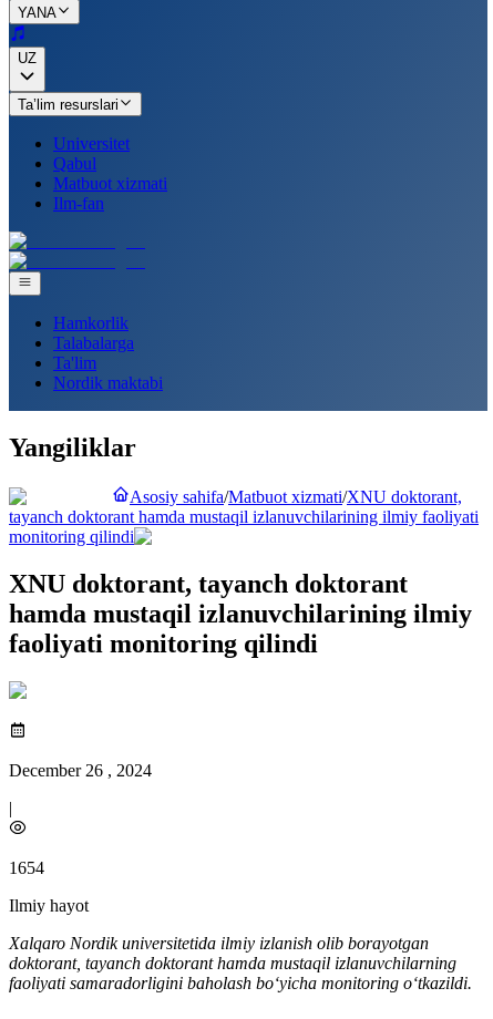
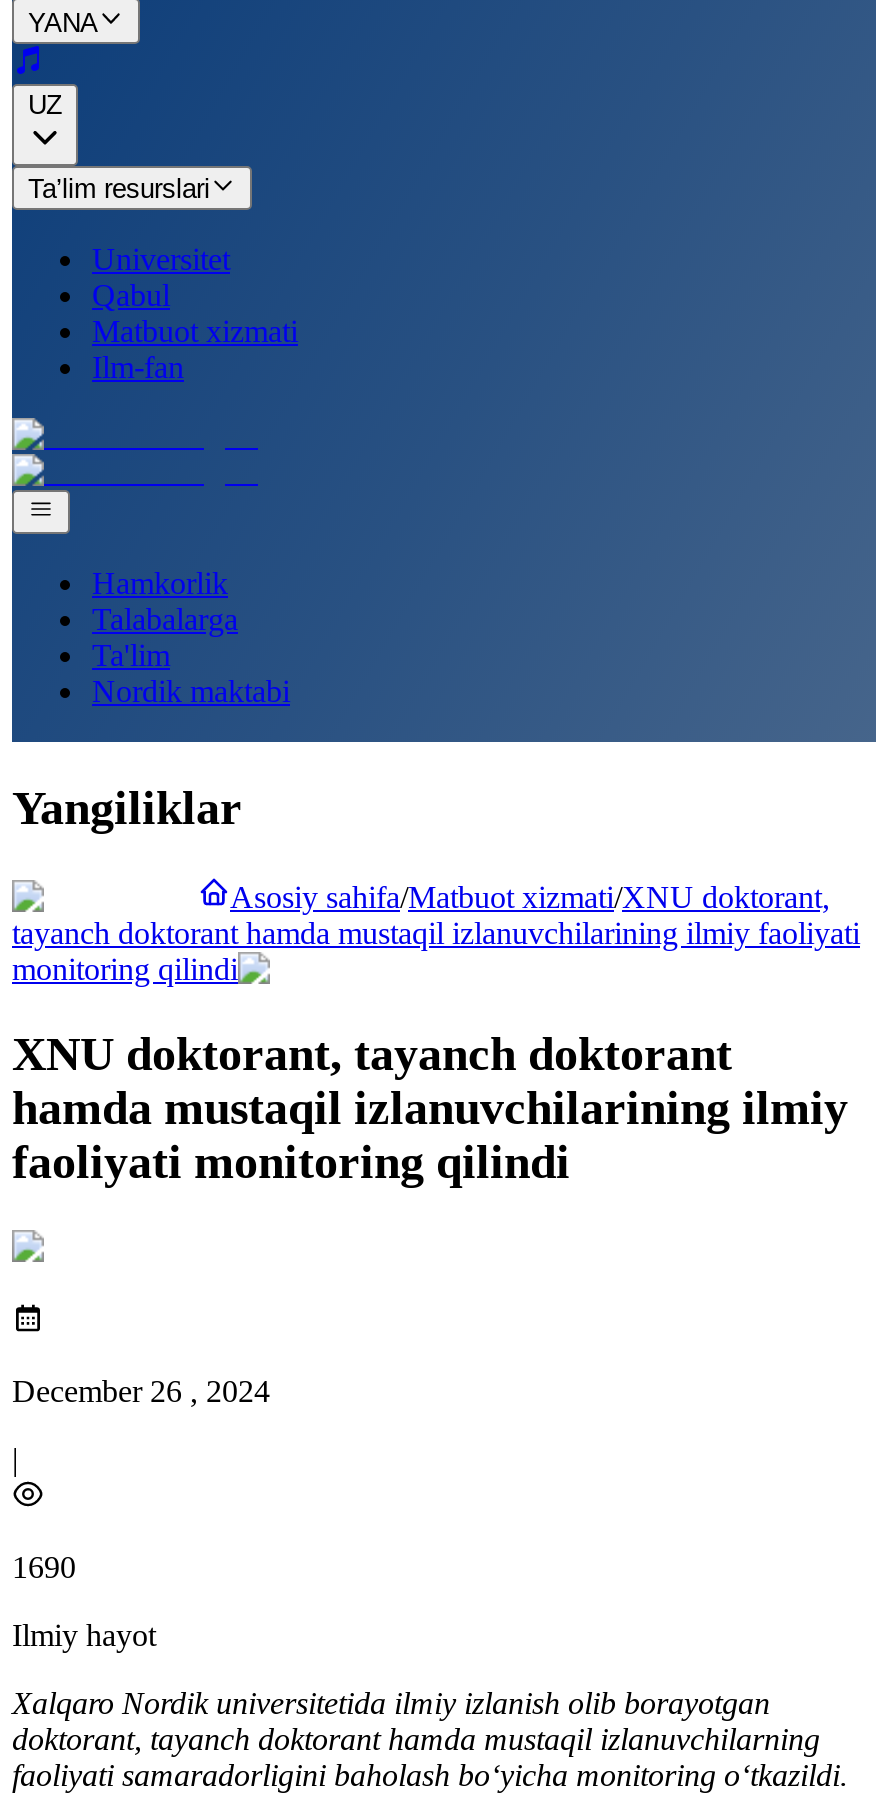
- 1654
+ 1690
